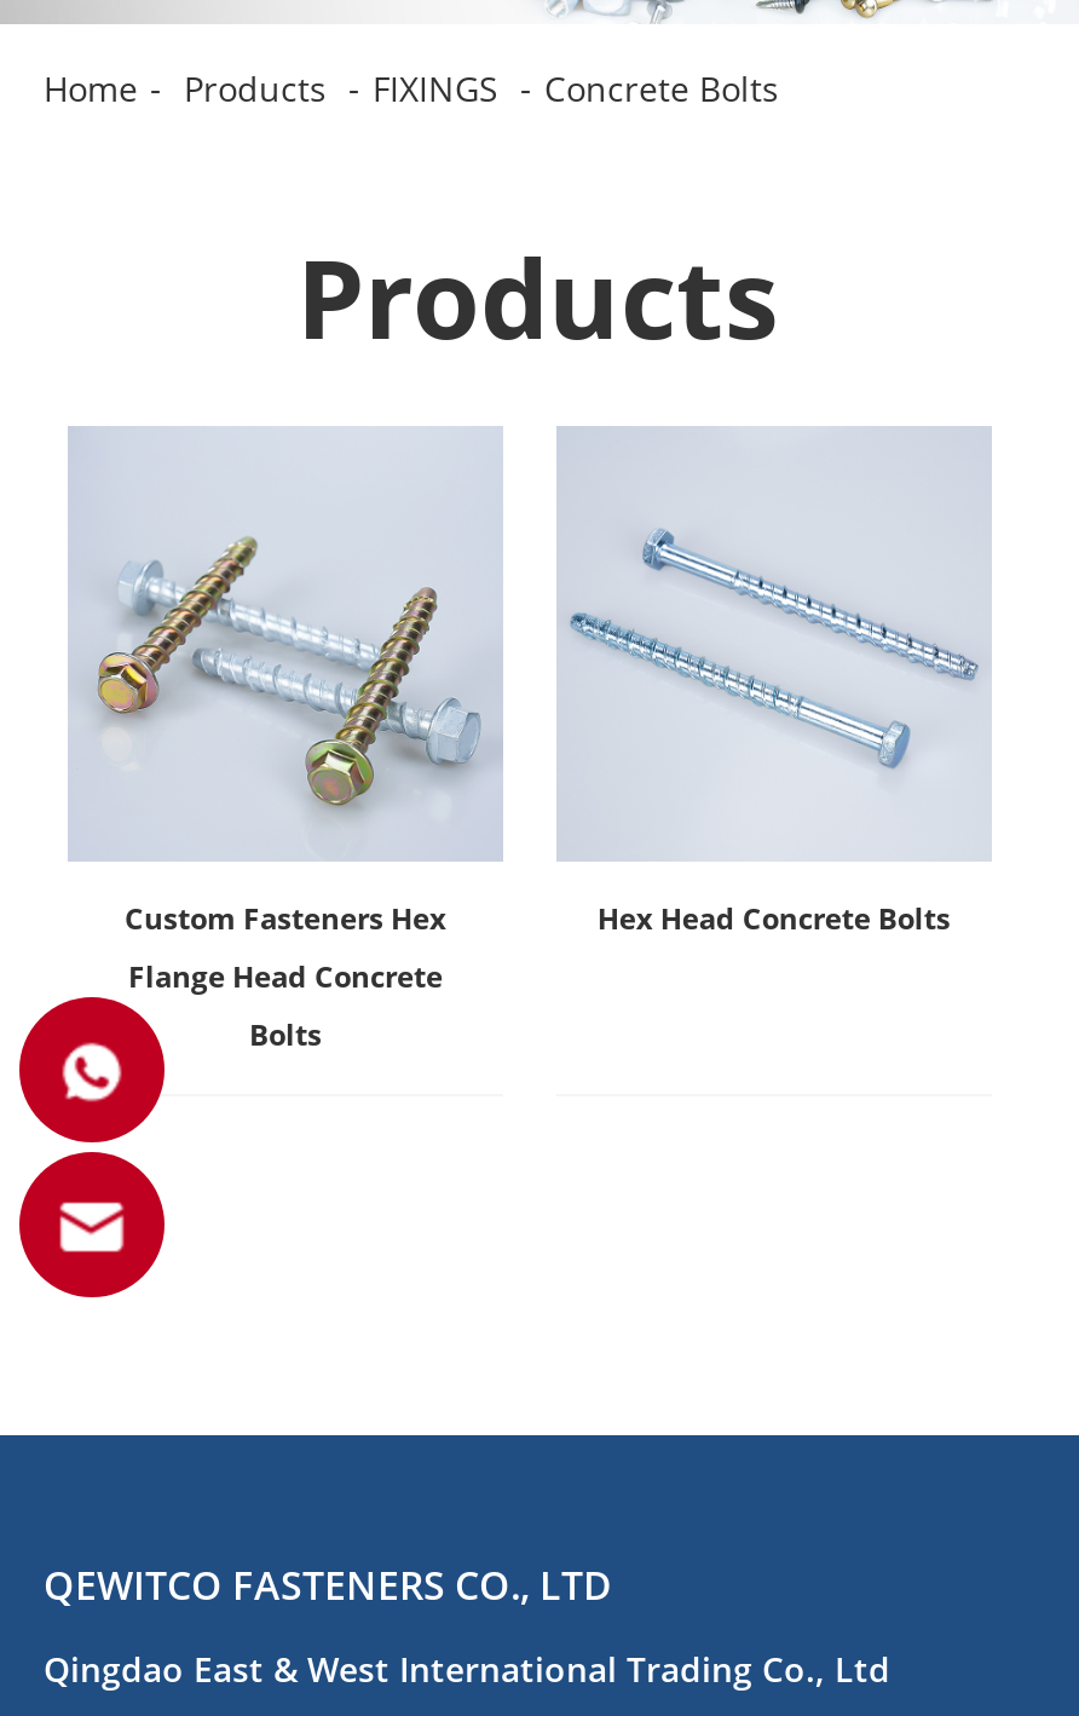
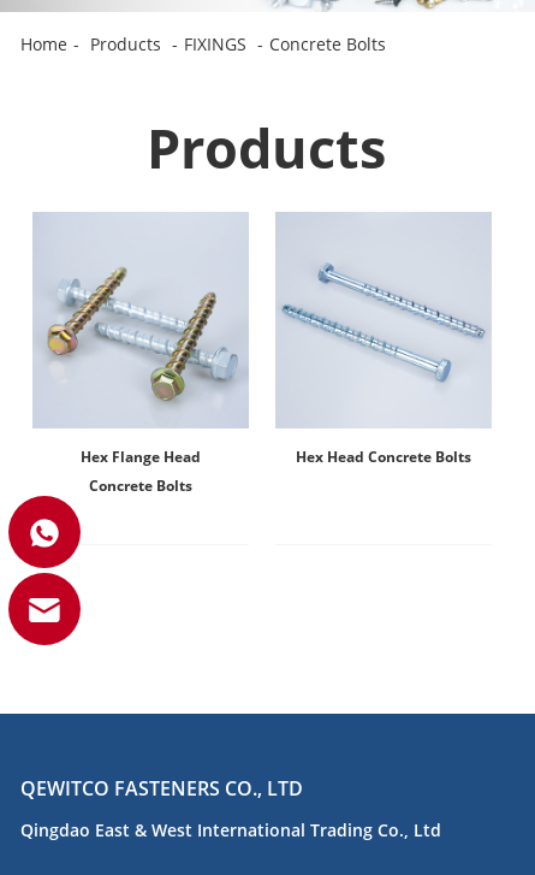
- Custom Fasteners Hex
- Flange Head Concrete
- Bolts
+ Hex Flange Head
+ Concrete Bolts
